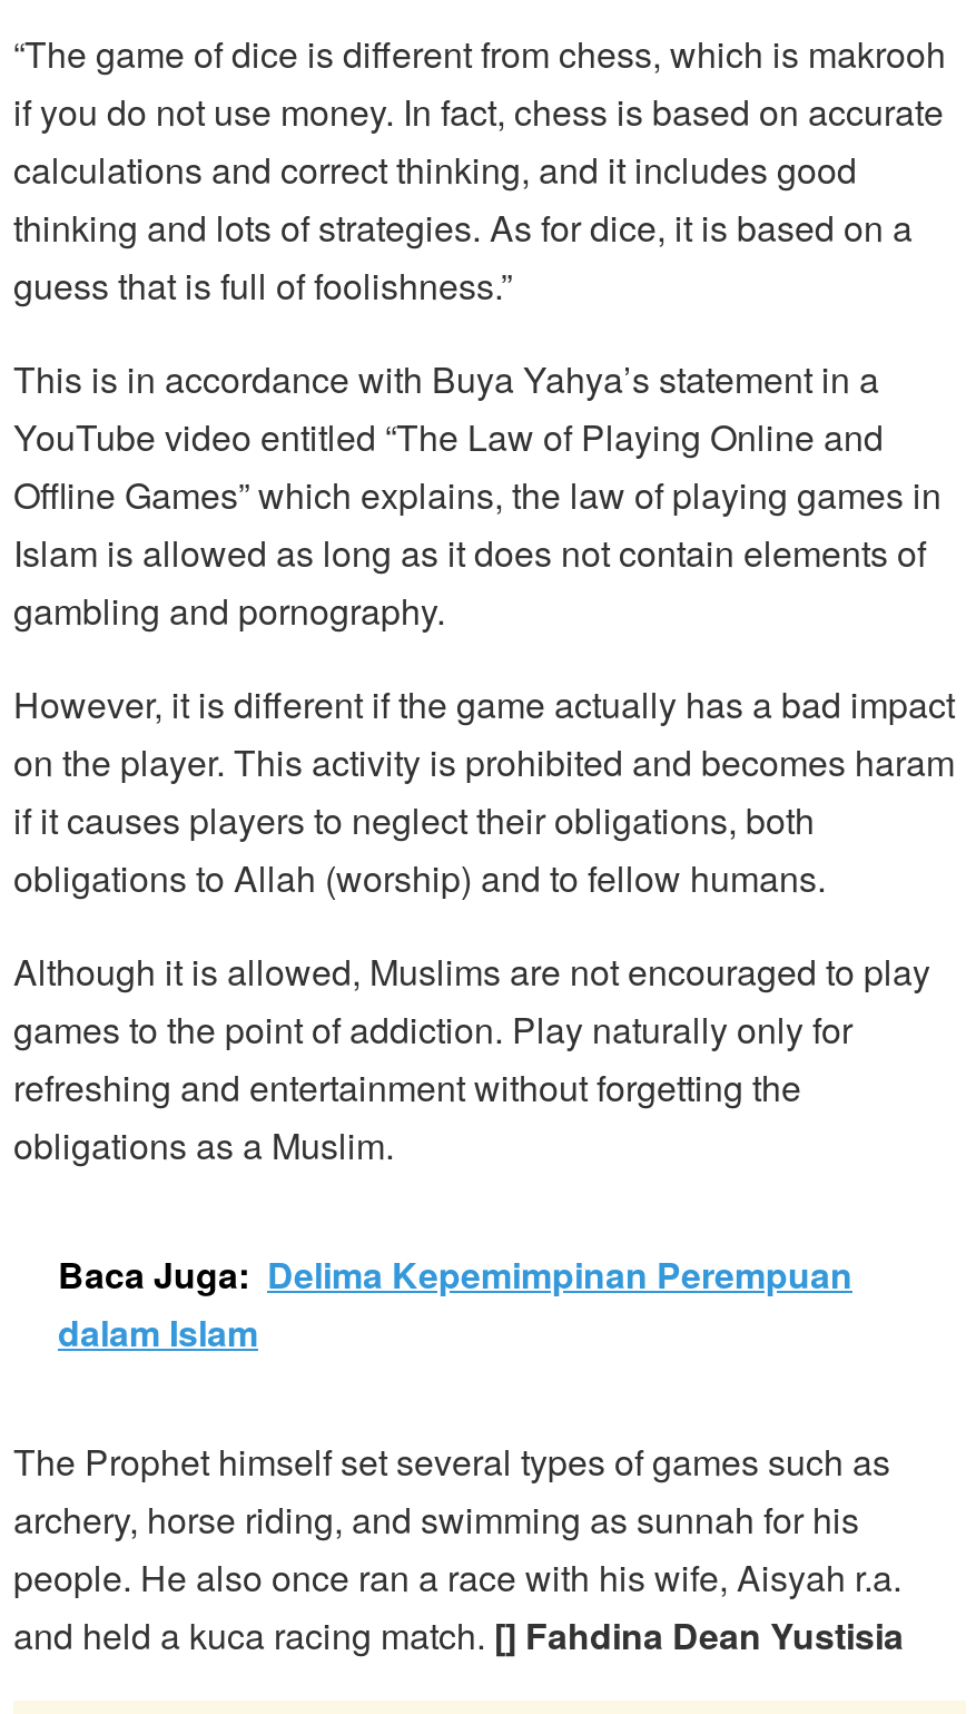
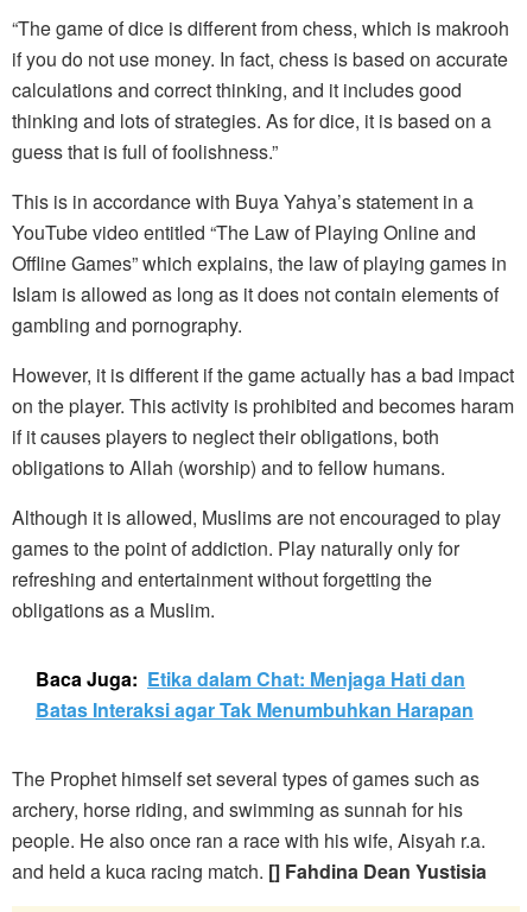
- Baca Juga: Delima Kepemimpinan Perempuan
- dalam Islam
+ Baca Juga: Etika dalam Chat: Menjaga Hati dan
+ Batas Interaksi agar Tak Menumbuhkan Harapan
